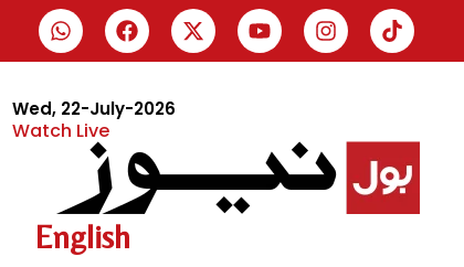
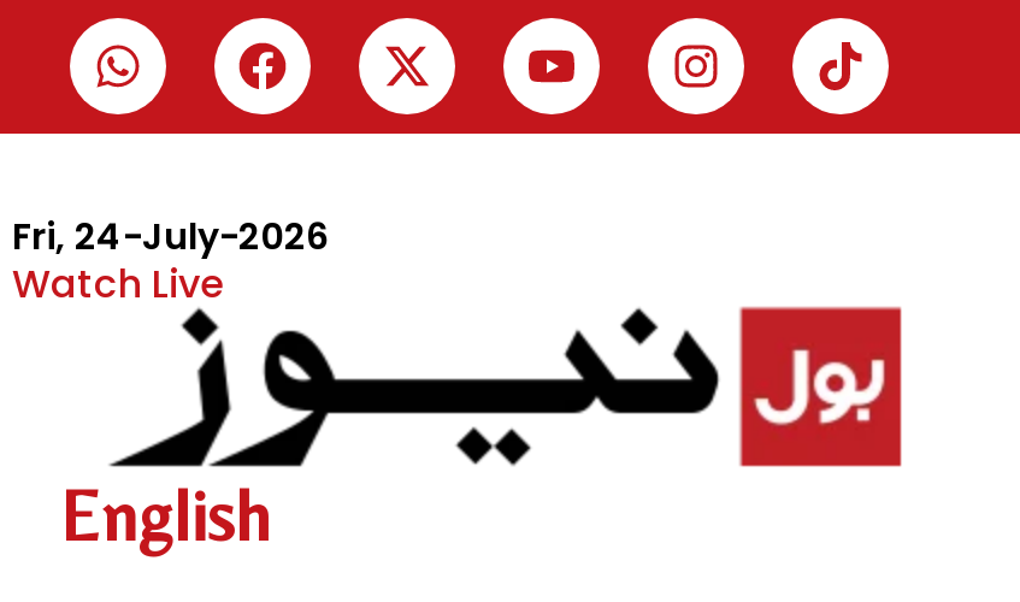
- Wed, 22-July-2026
+ Fri, 24-July-2026
